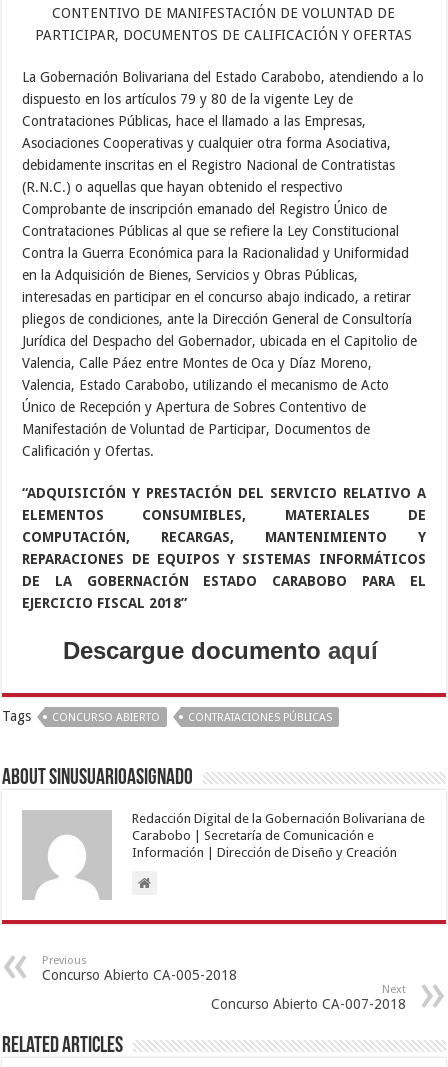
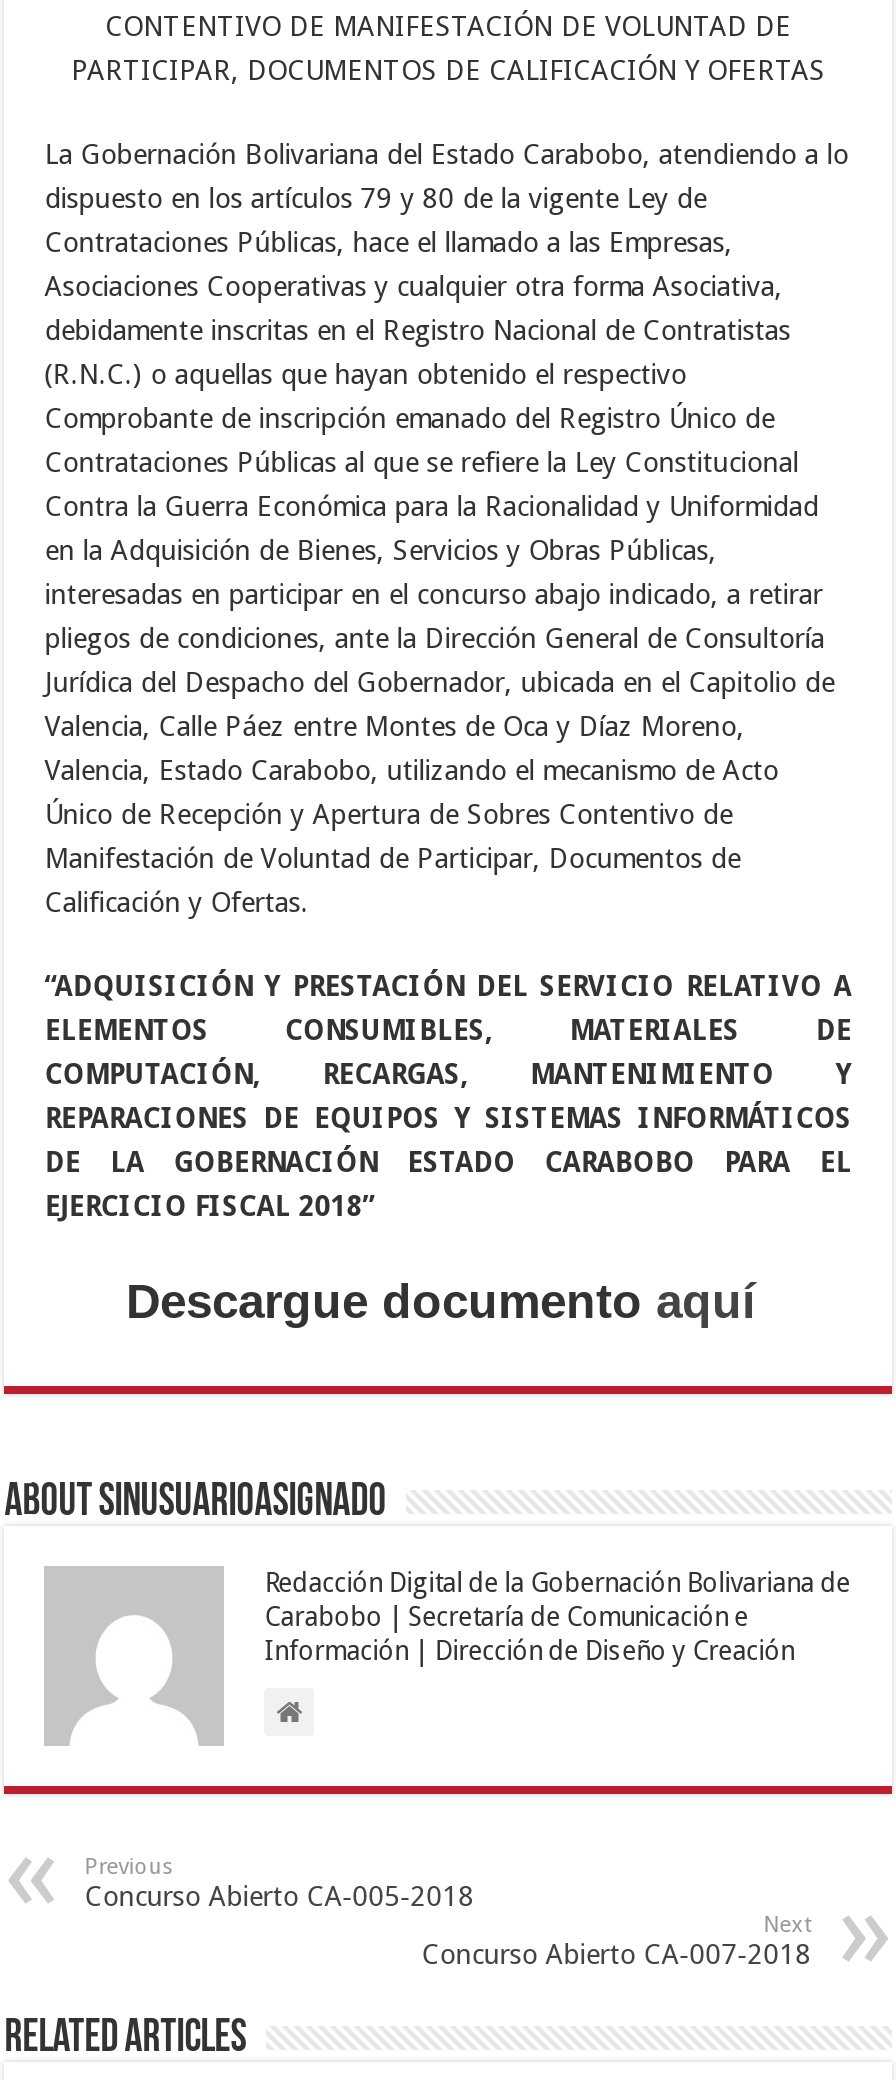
- Tags
- CONCURSO ABIERTO
- CONTRATACIONES PÚBLICAS
